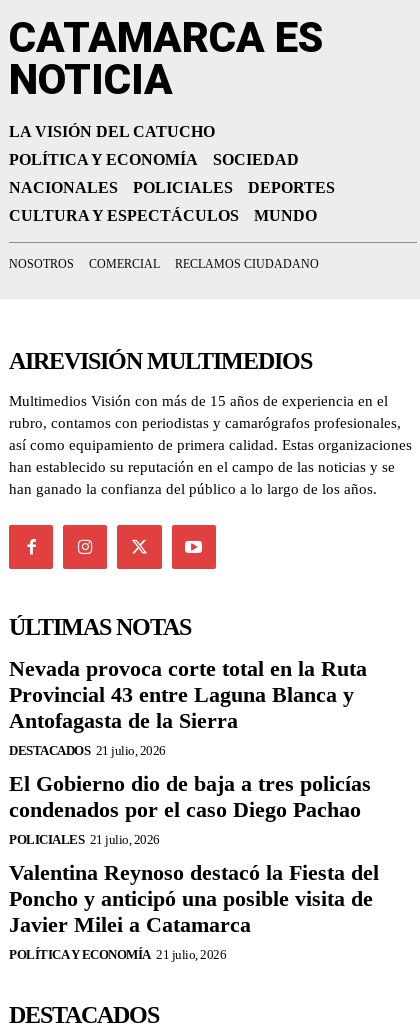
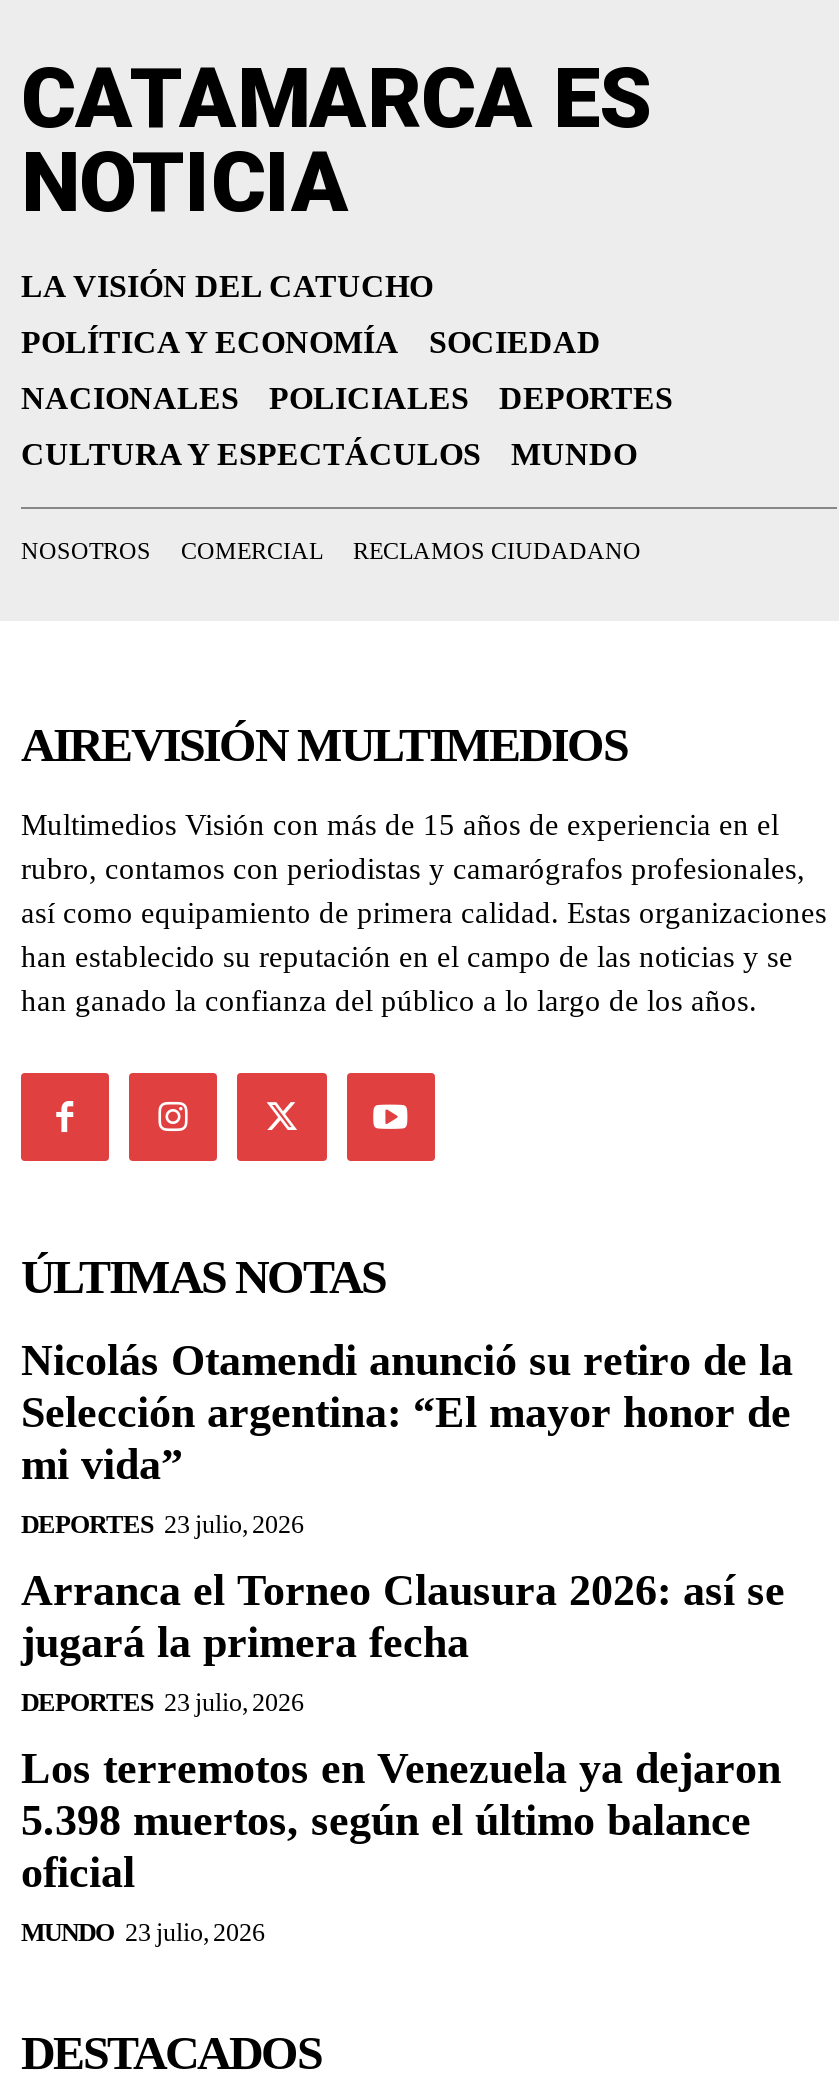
- Nevada provoca corte total en la Ruta
- Provincial 43 entre Laguna Blanca y
- Antofagasta de la Sierra
- DESTACADOS 21 julio, 2026
+ Nicolás Otamendi anunció su retiro de la
+ Selección argentina: “El mayor honor de
+ mi vida”
+ DEPORTES 23 julio, 2026

- El Gobierno dio de baja a tres policías
- condenados por el caso Diego Pachao
- POLICIALES 21 julio, 2026
+ Arranca el Torneo Clausura 2026: así se
+ jugará la primera fecha
+ DEPORTES 23 julio, 2026

- Valentina Reynoso destacó la Fiesta del
- Poncho y anticipó una posible visita de
- Javier Milei a Catamarca
- POLÍTICA Y ECONOMÍA 21 julio, 2026
+ Los terremotos en Venezuela ya dejaron
+ 5.398 muertos, según el último balance
+ oficial
+ MUNDO 23 julio, 2026
